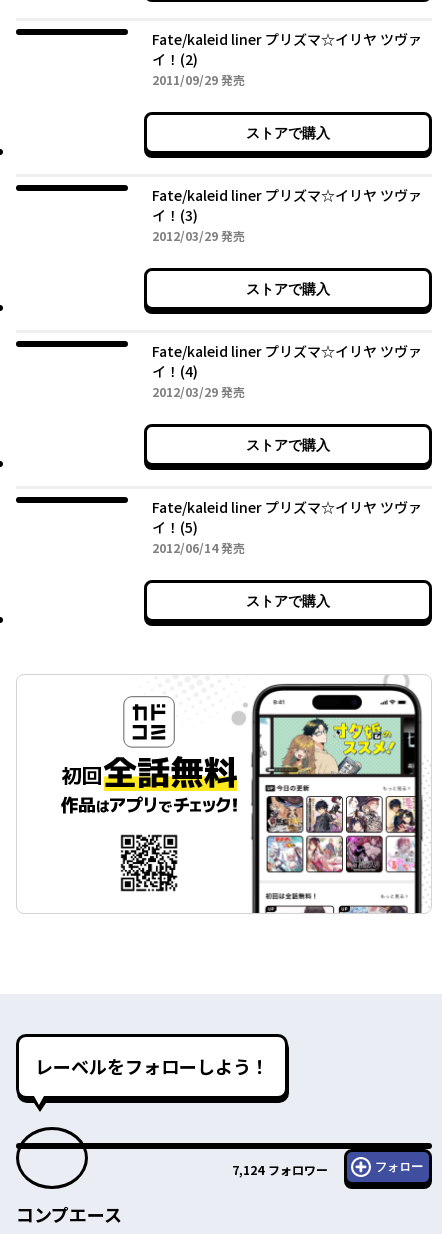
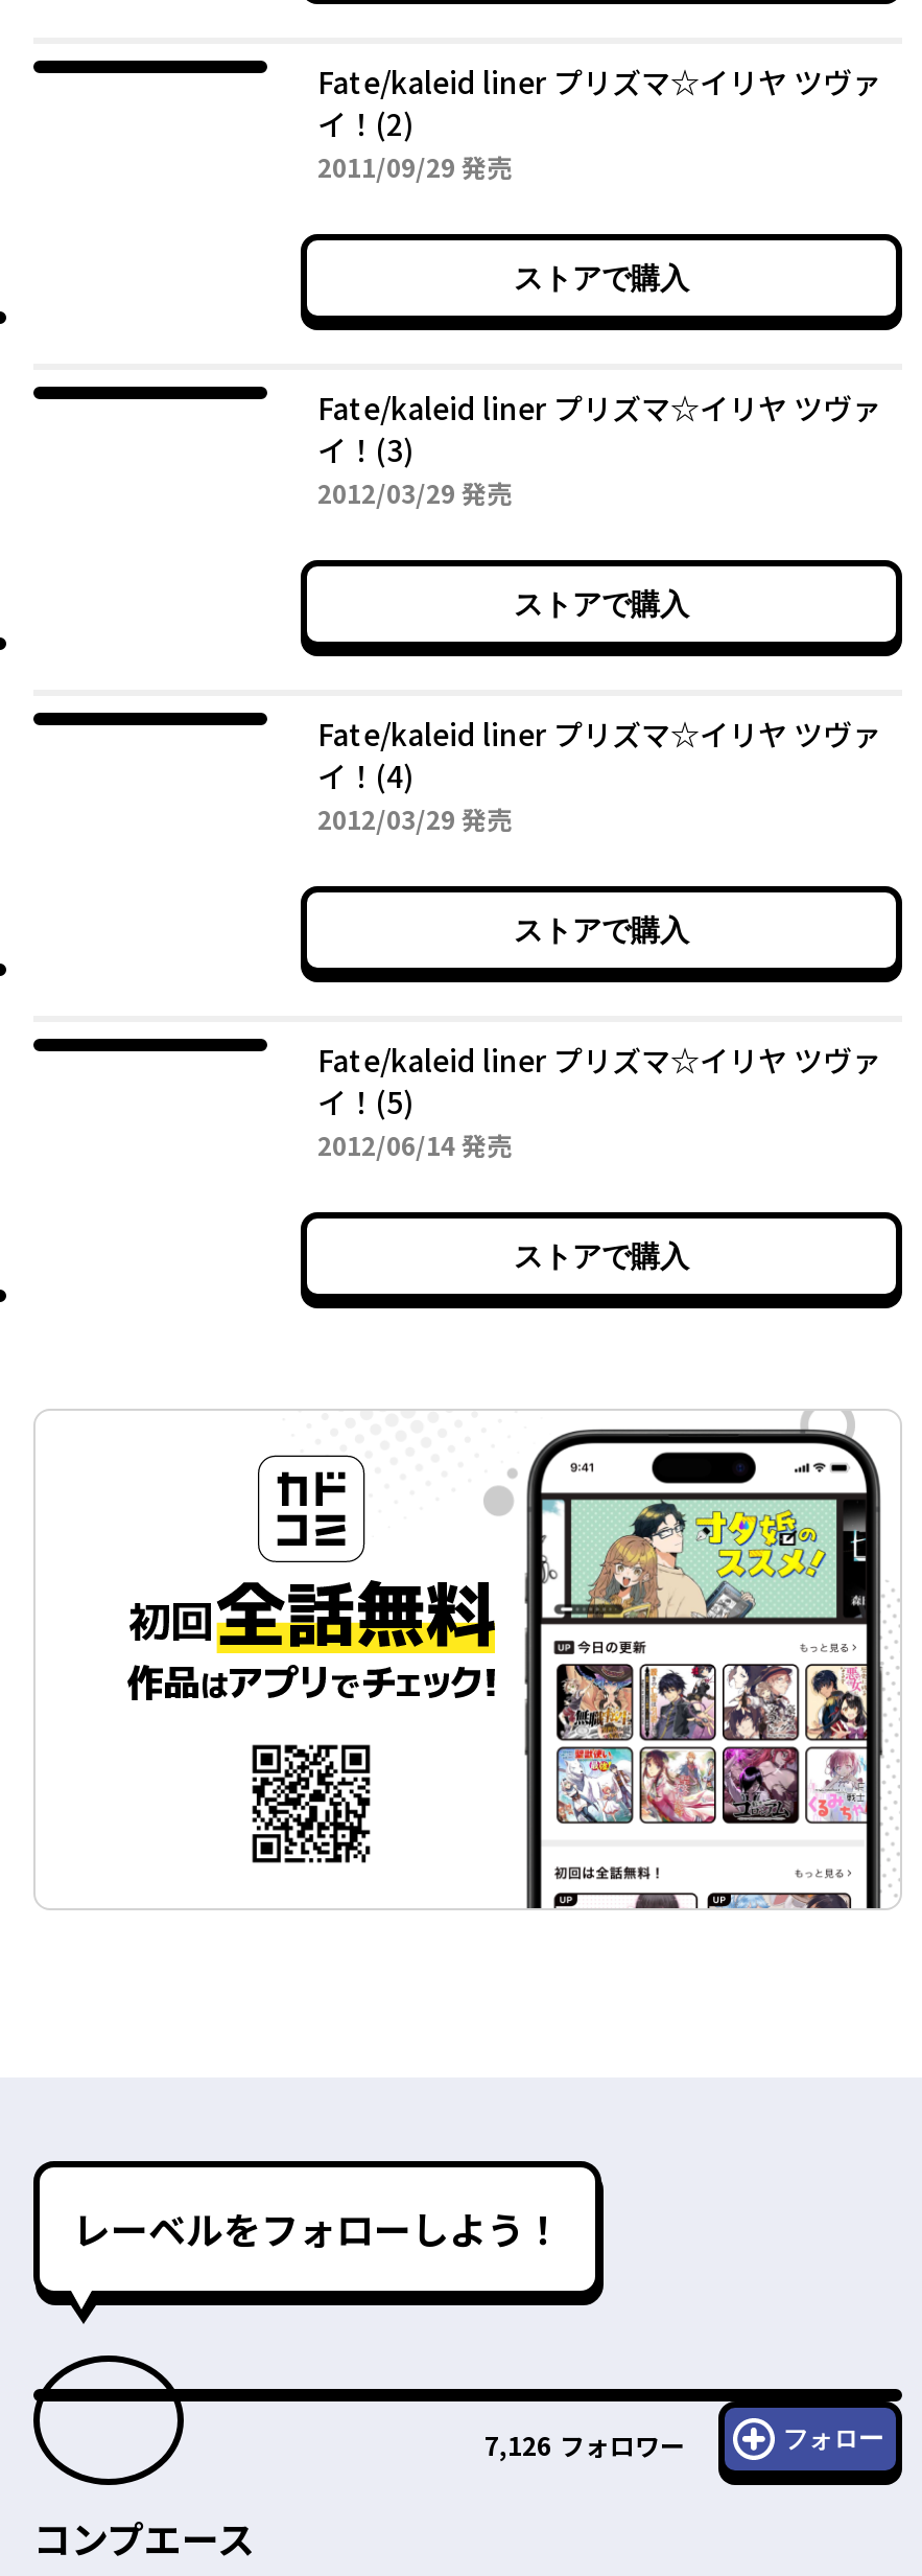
- 7,124 フォロワー
+ 7,126 フォロワー
